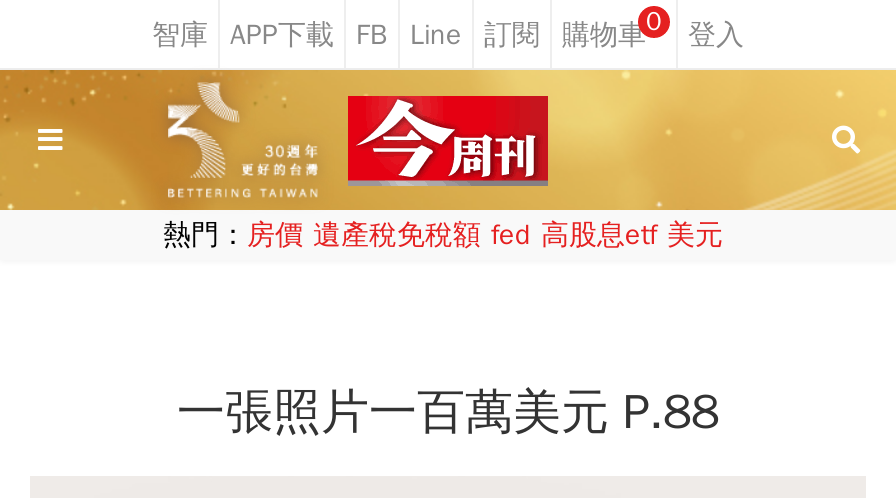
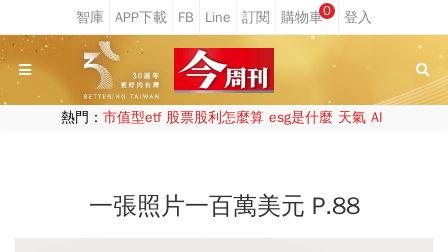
- 熱門：房價 遺產稅免稅額 fed 高股息etf 美元
+ 熱門：市值型etf 股票股利怎麼算 esg是什麼 天氣 AI
